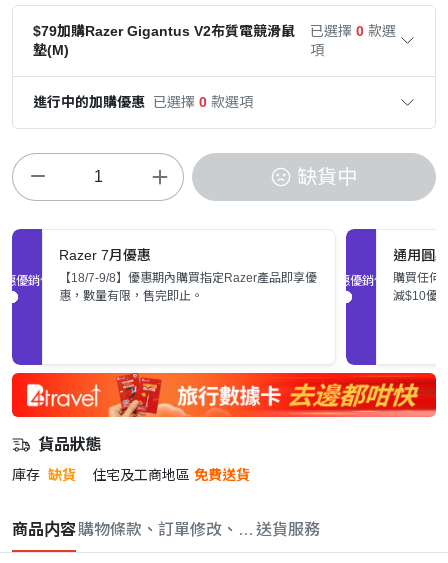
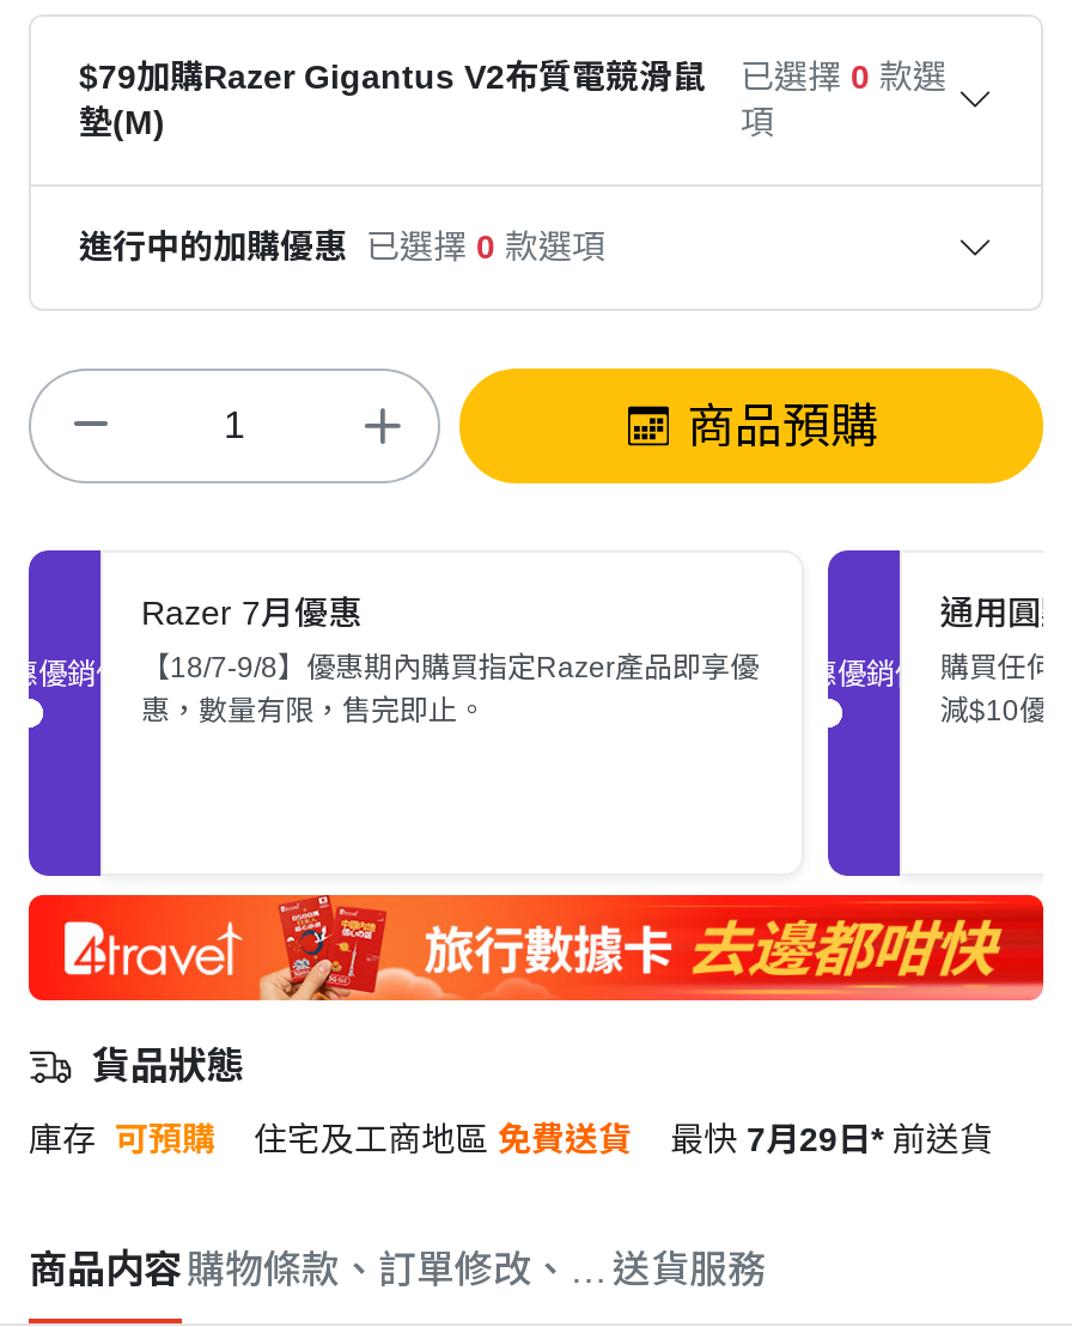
- 缺貨中
+ 商品預購

- 庫存 缺貨
+ 庫存 可預購

+ 最快 7月29日* 前送貨
